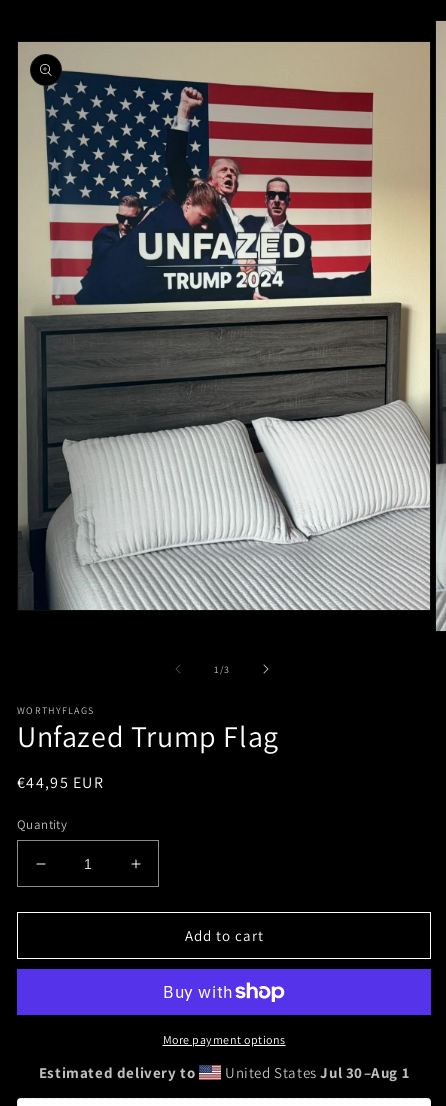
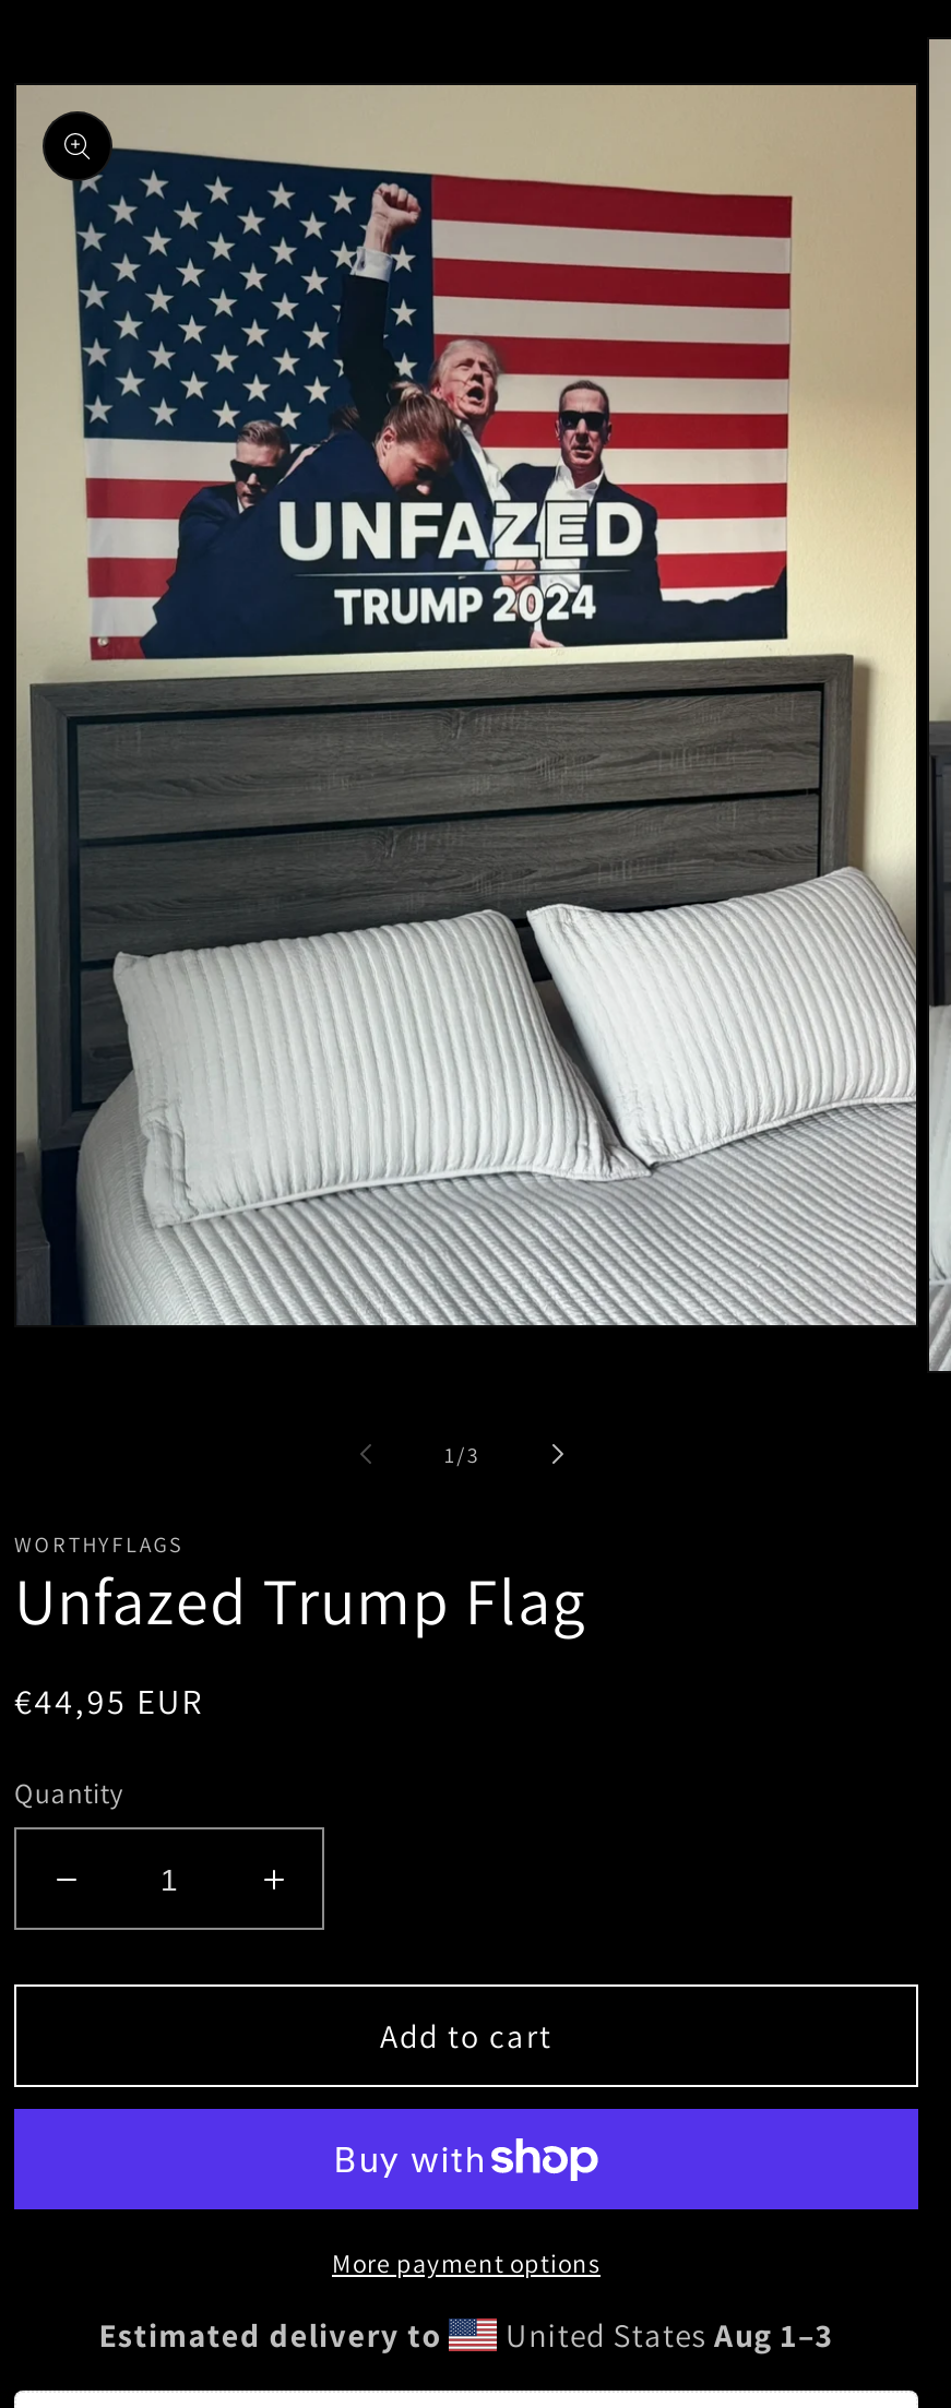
- United States Jul 30–Aug 1
+ United States Aug 1–3
